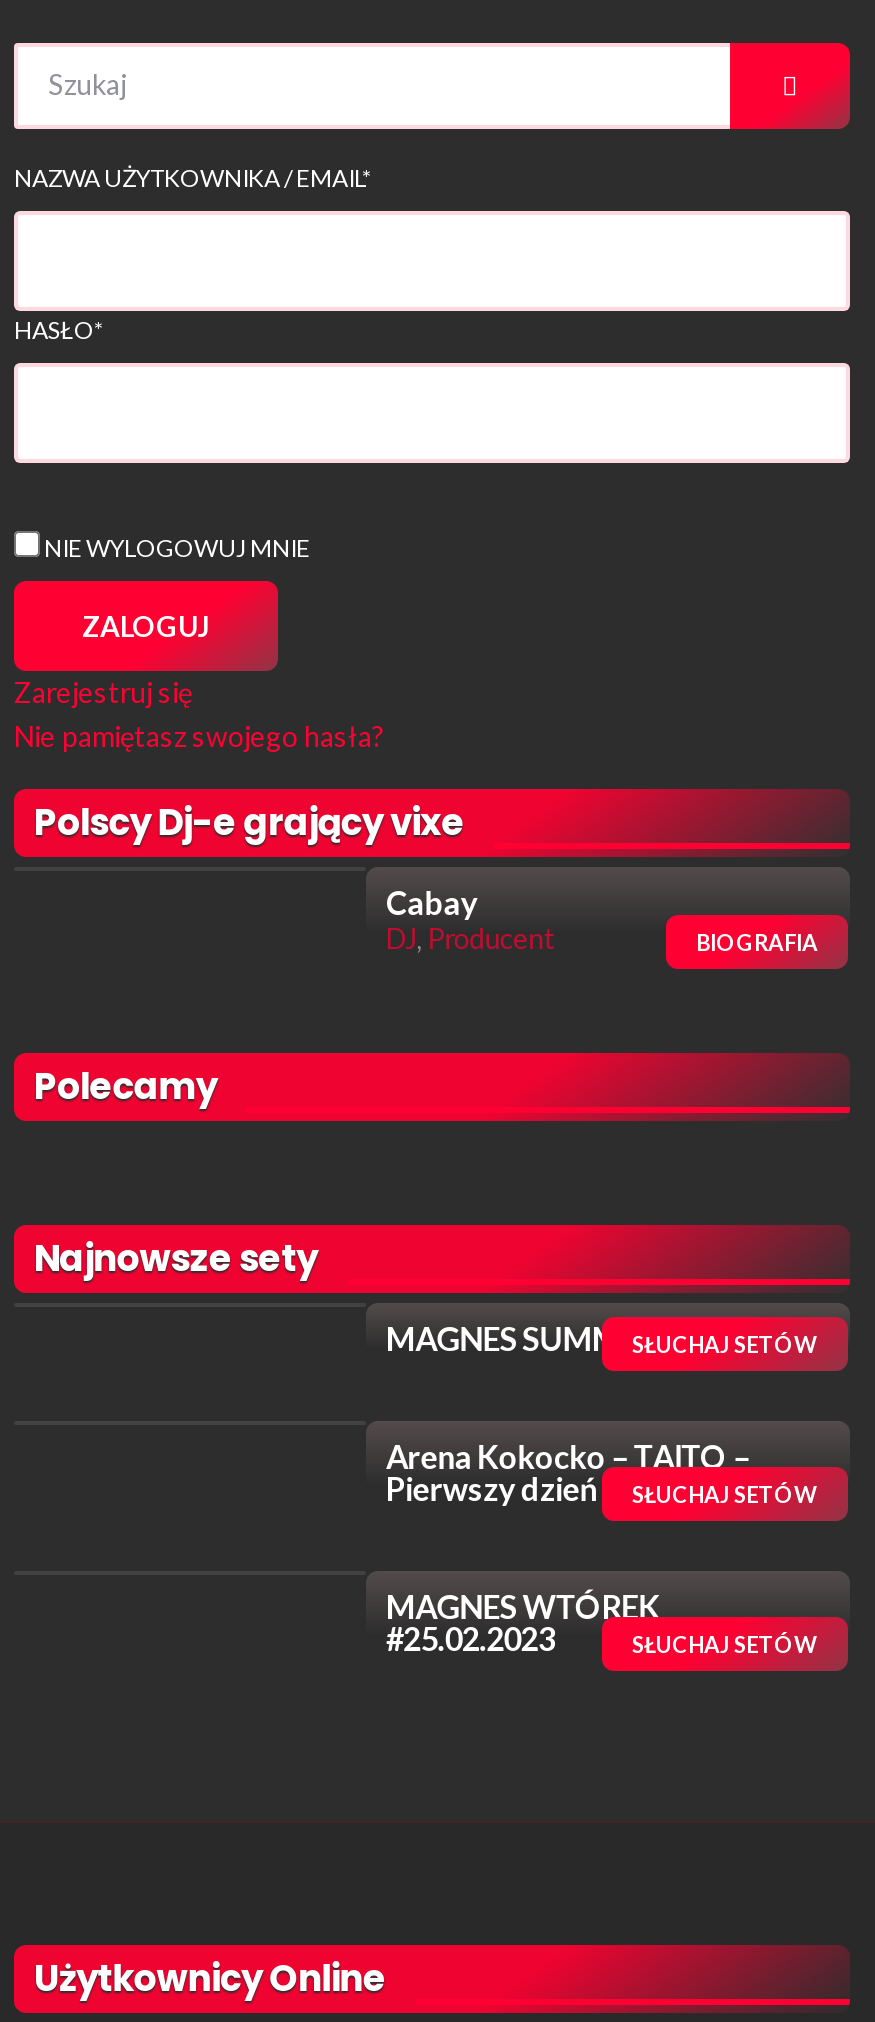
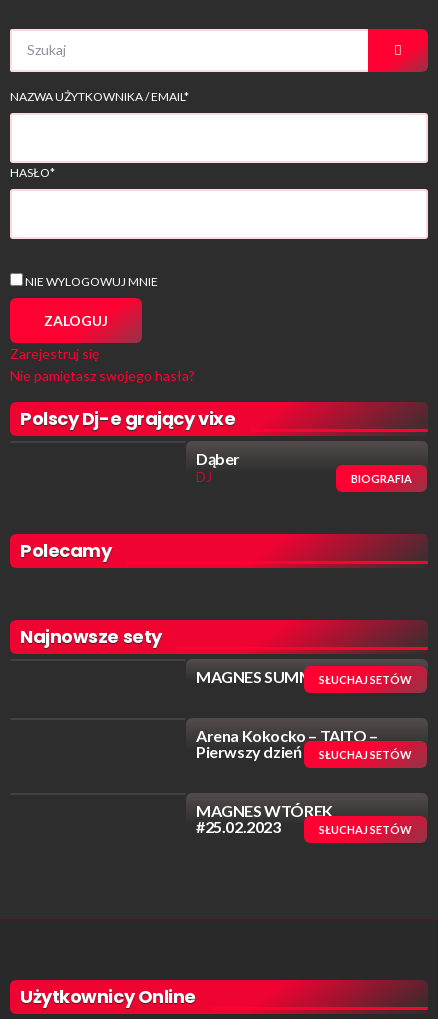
- Cabay
- DJ, Producent
+ Dąber
+ DJ
